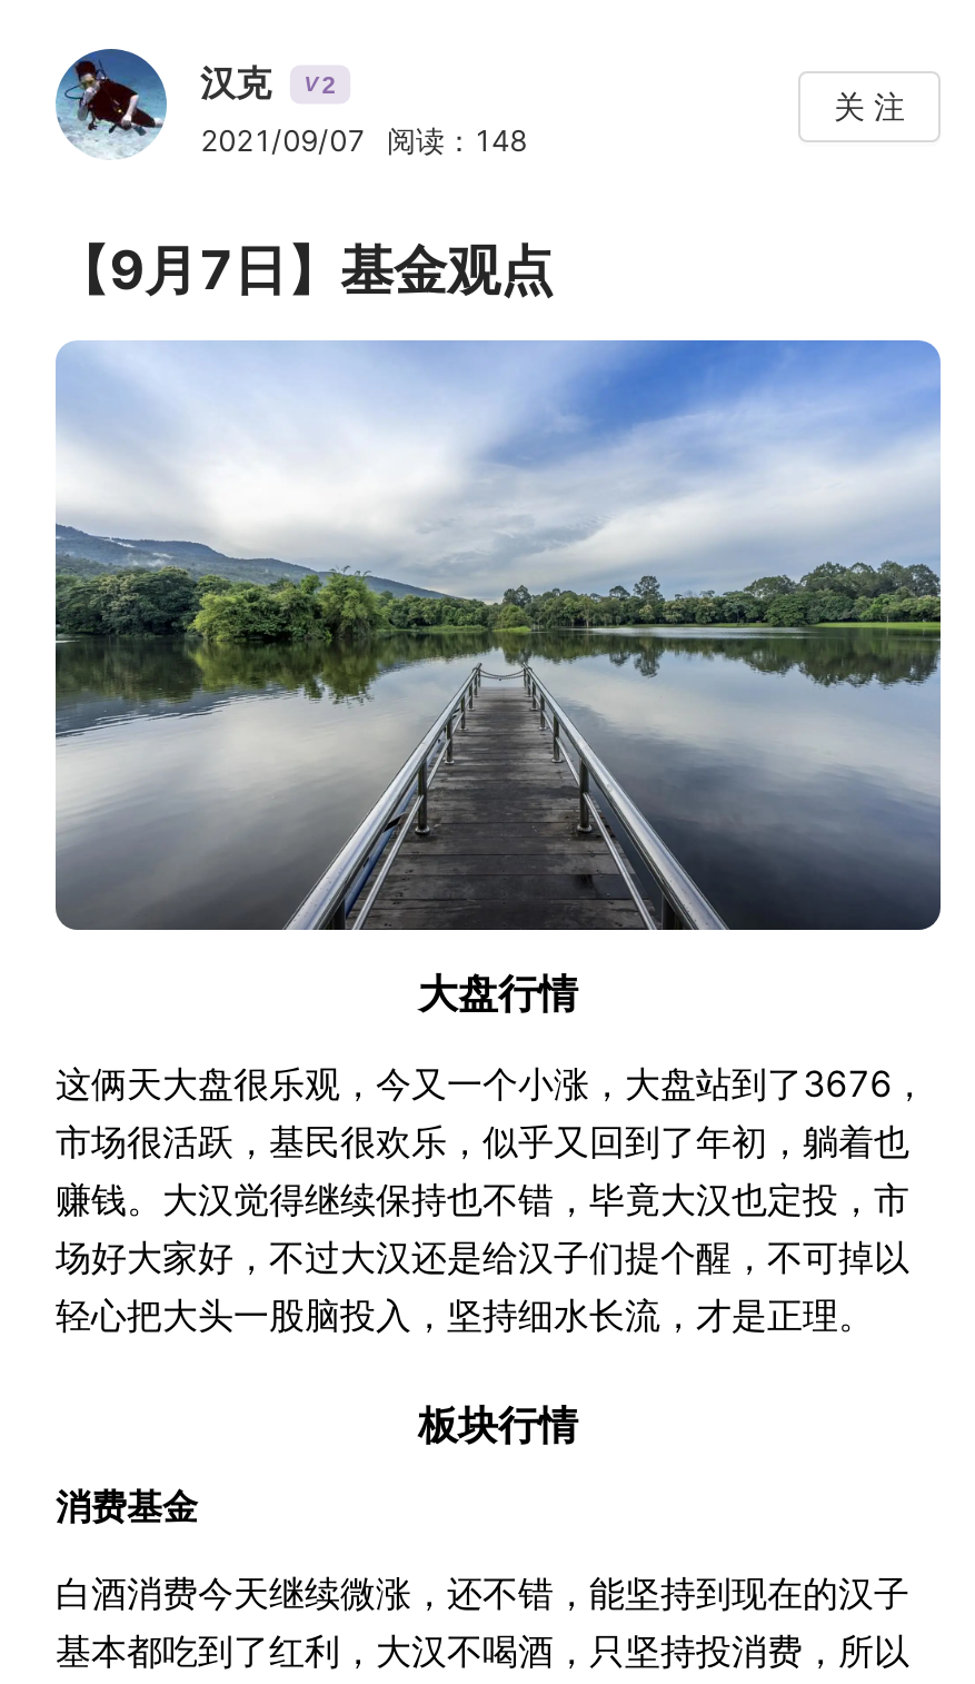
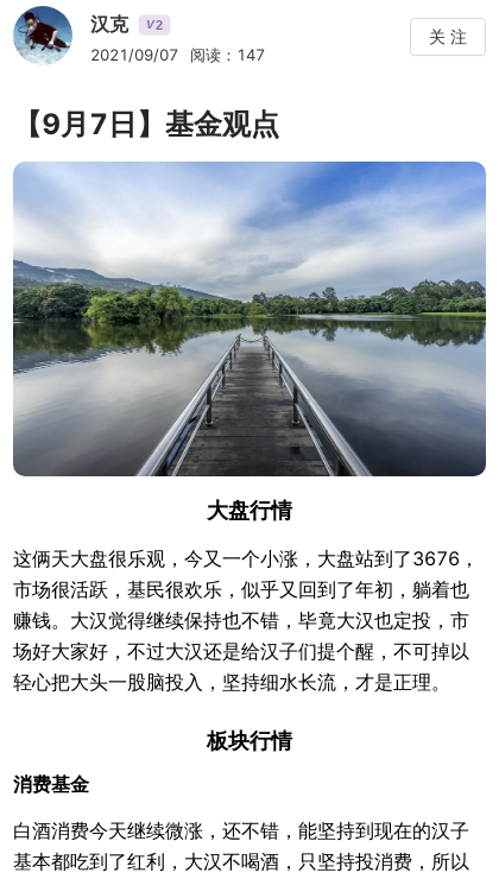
- 2021/09/07 阅读：148
+ 2021/09/07 阅读：147
